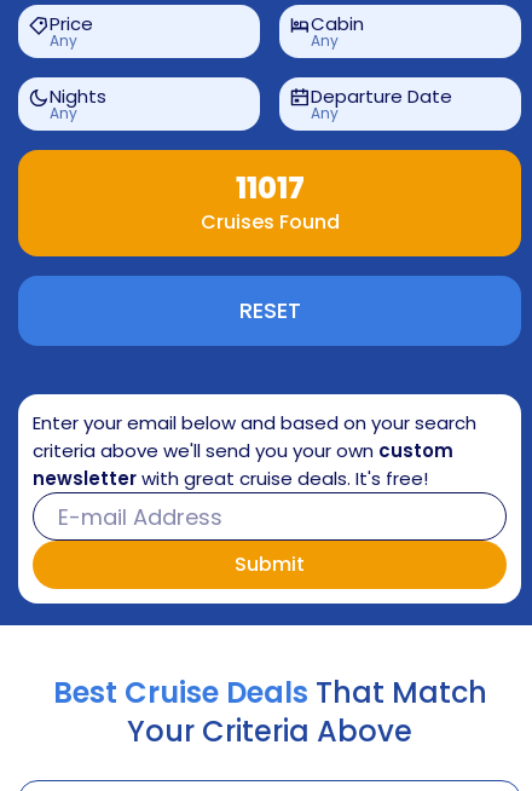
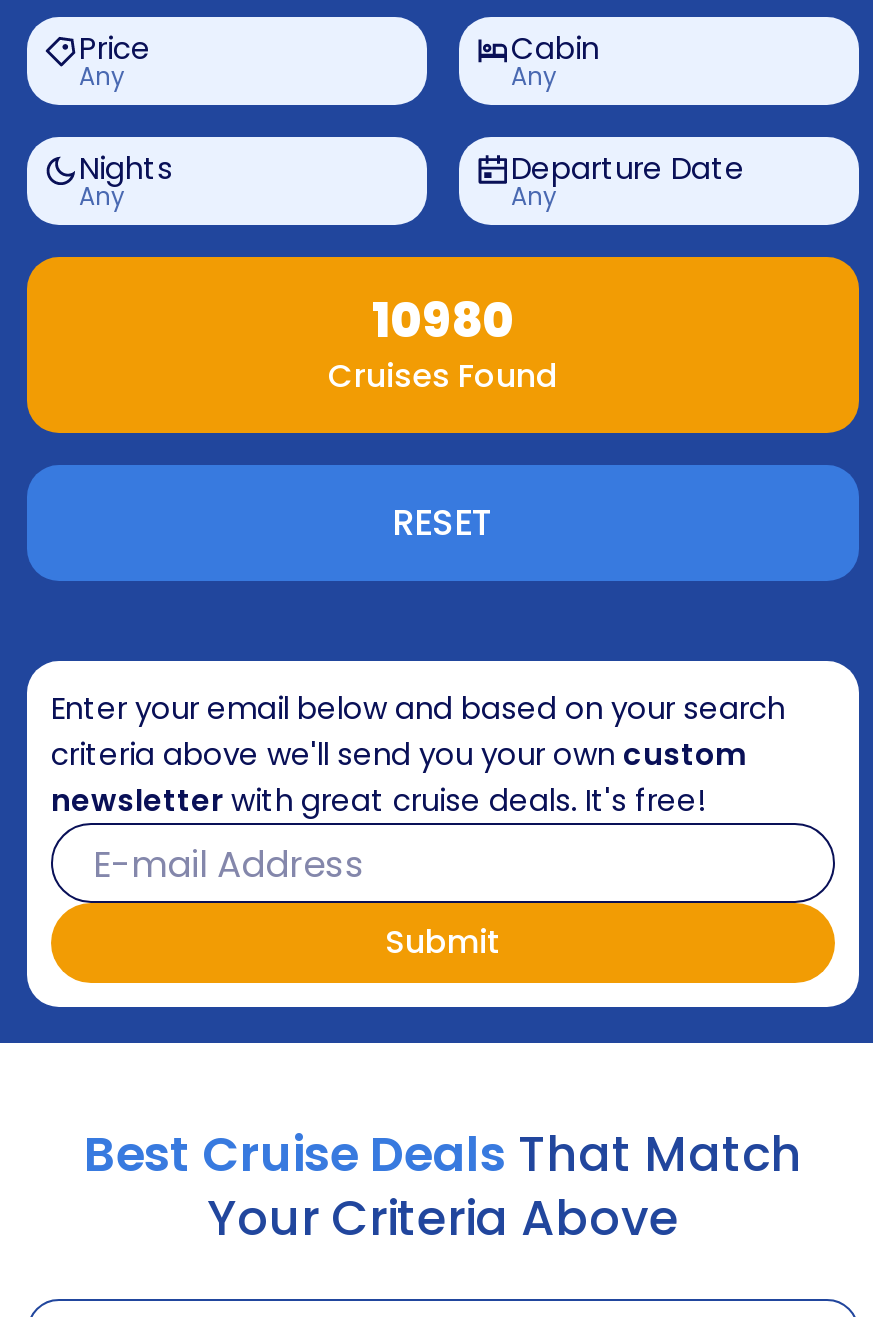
- 11017
+ 10980
